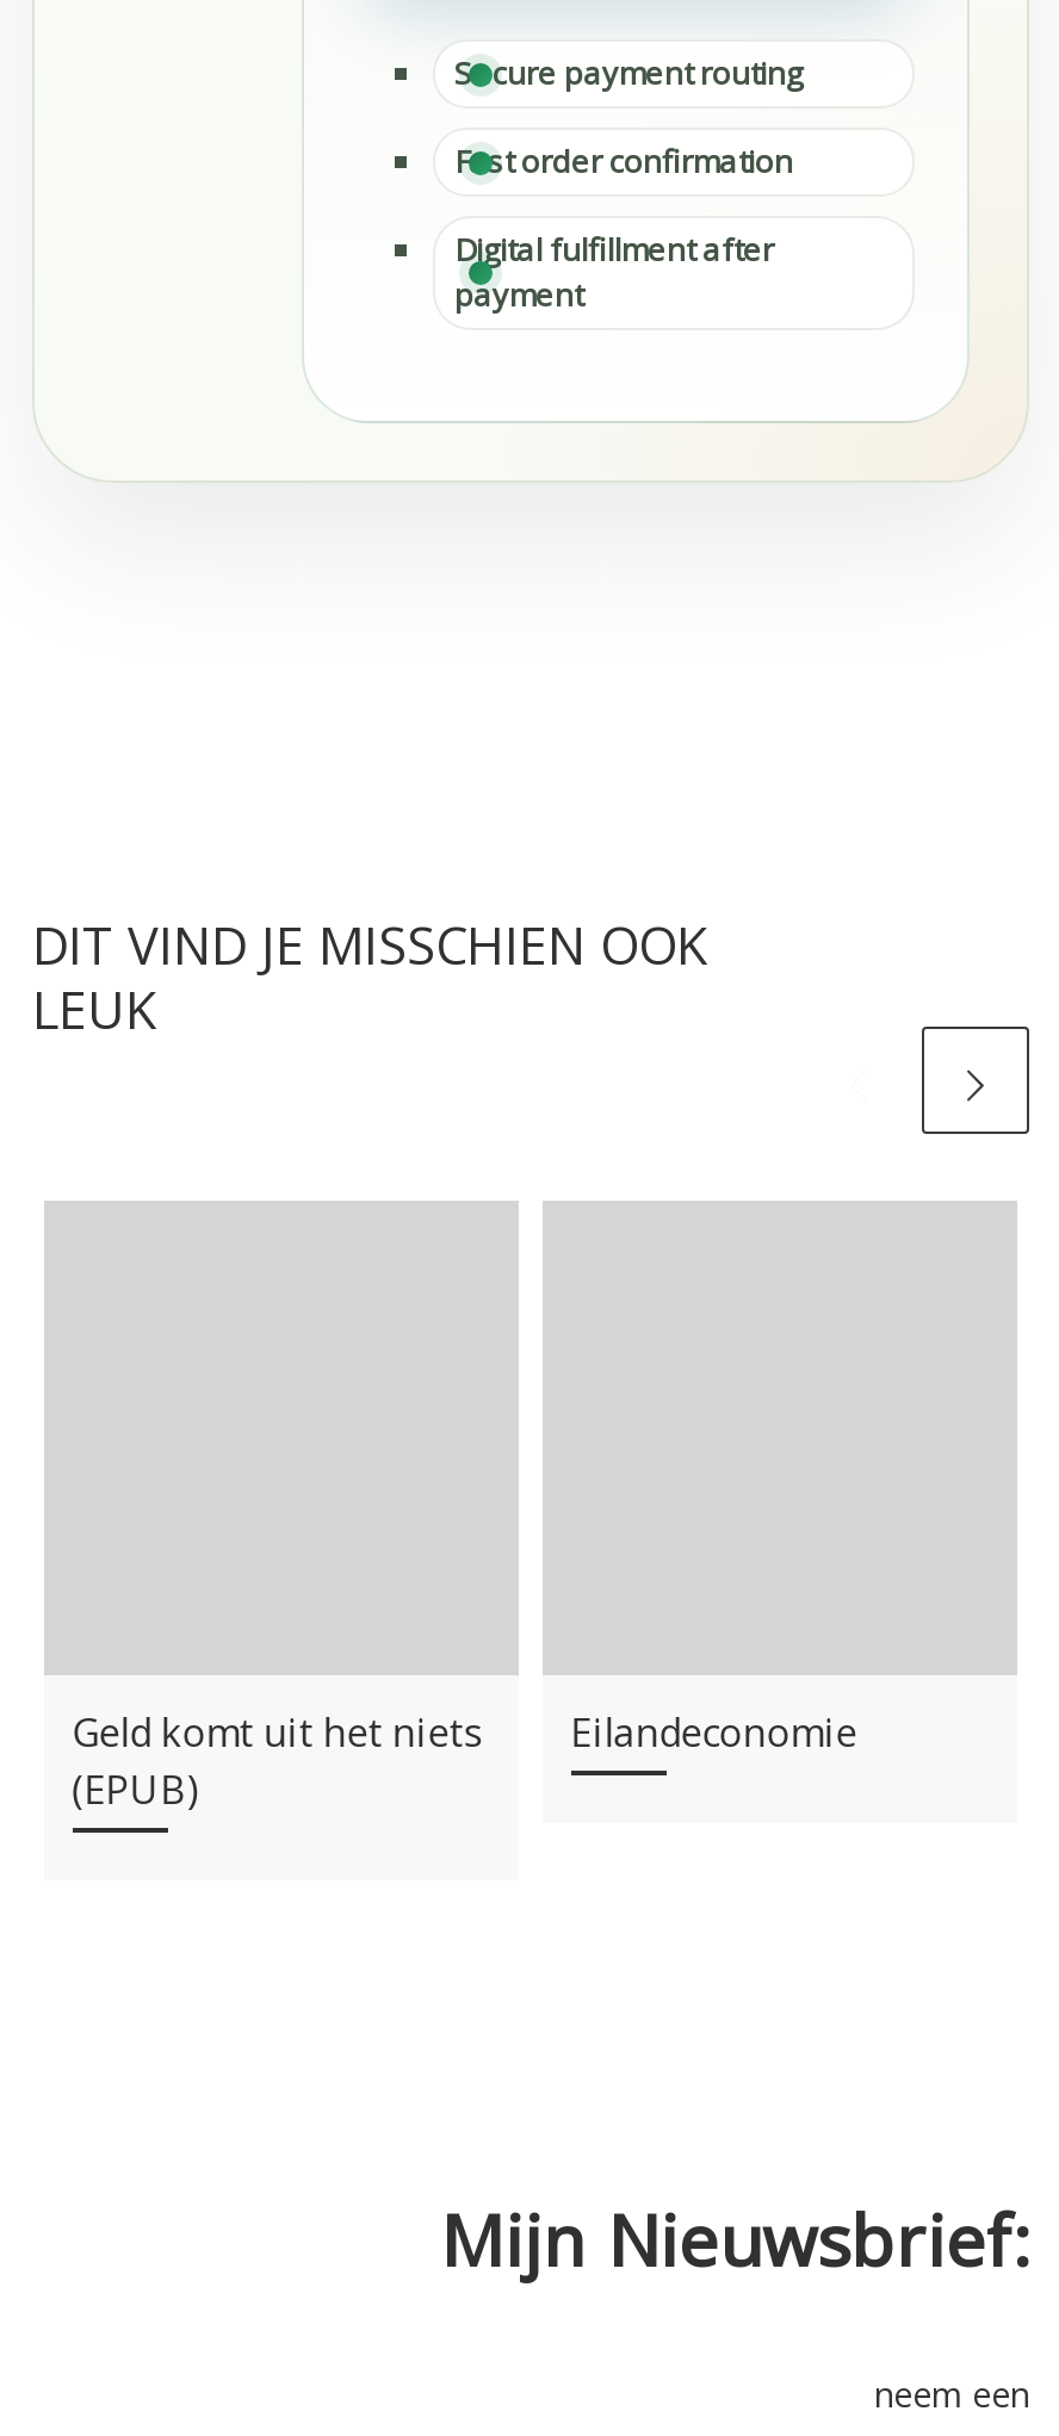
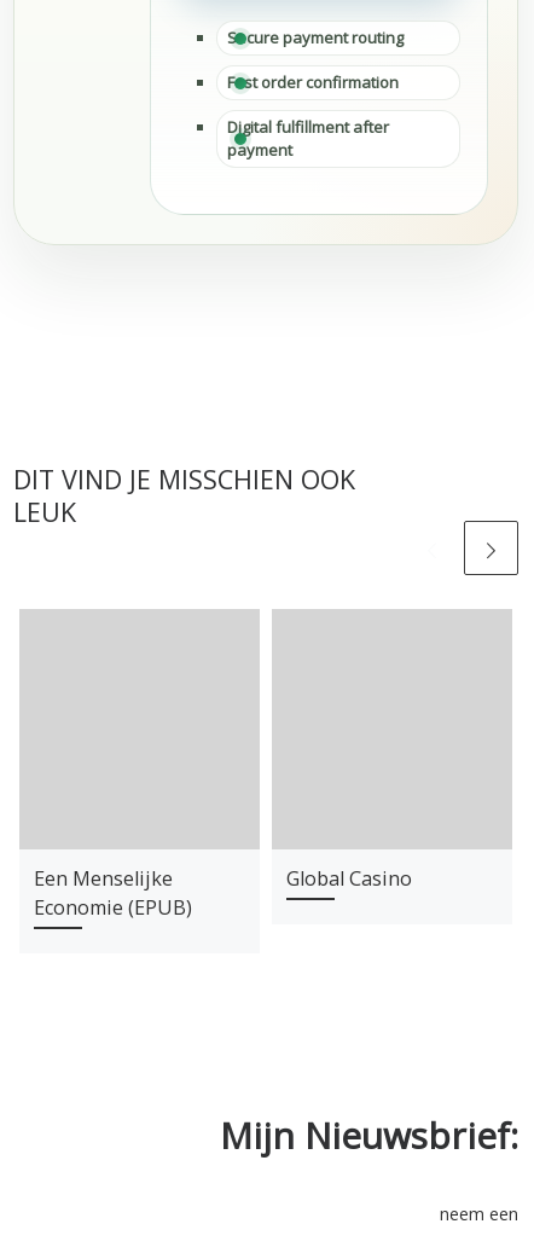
- Geld komt uit het niets
- (EPUB)
+ Een Menselijke
+ Economie (EPUB)

- Eilandeconomie
+ Global Casino
